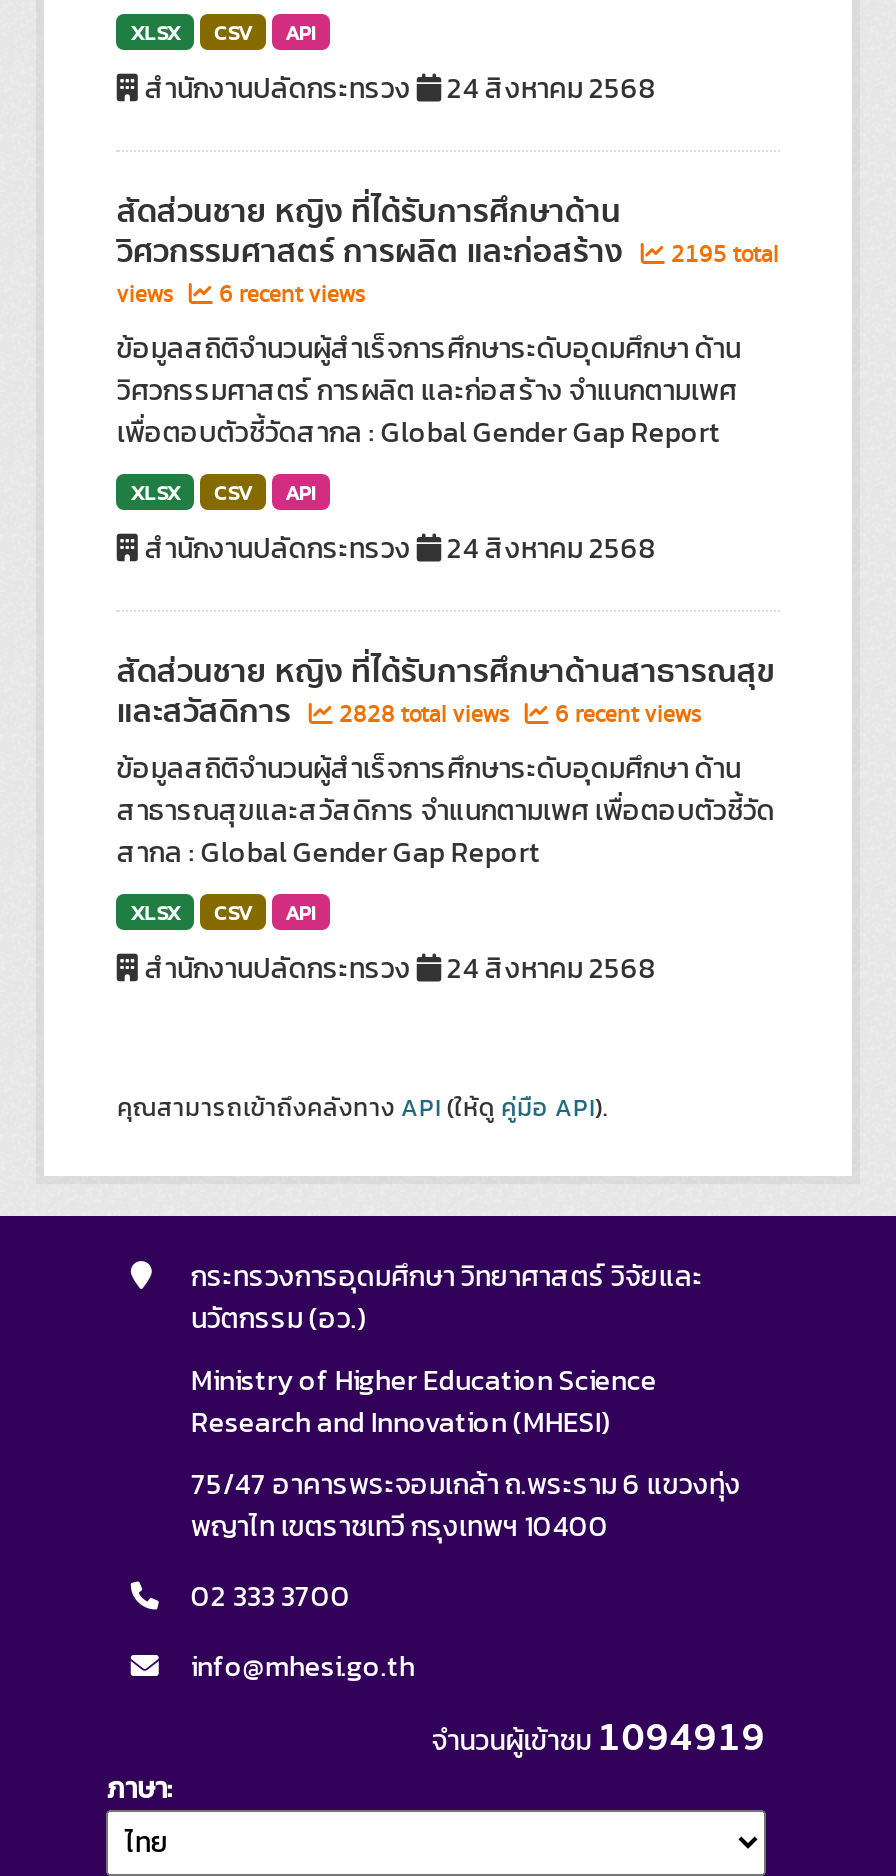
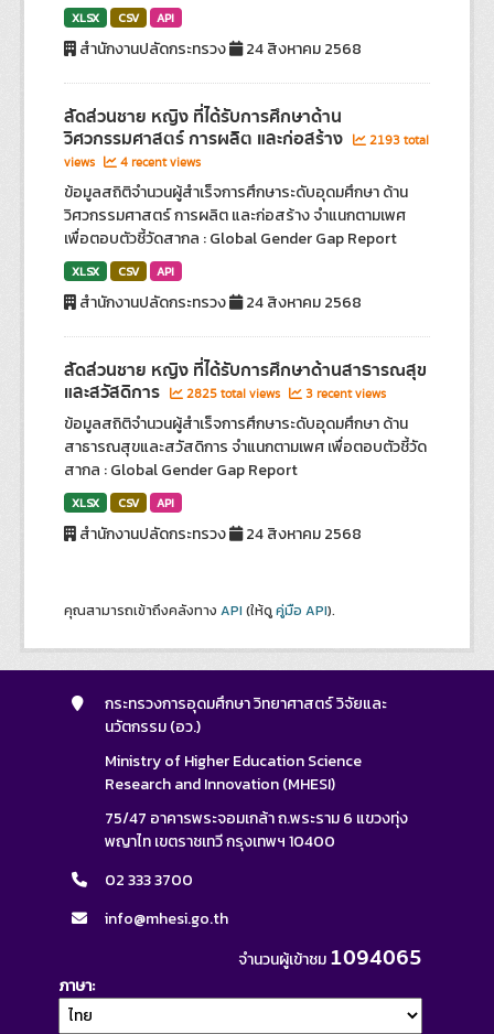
- วิศวกรรมศาสตร์ การผลิต และก่อสร้าง 2195 total
+ วิศวกรรมศาสตร์ การผลิต และก่อสร้าง 2193 total

- views 6 recent views
+ views 4 recent views

- 2828 total views
+ 2825 total views

- 6 recent views
+ 3 recent views

- จำนวนผู้เข้าชม1094919
+ จำนวนผู้เข้าชม1094065
